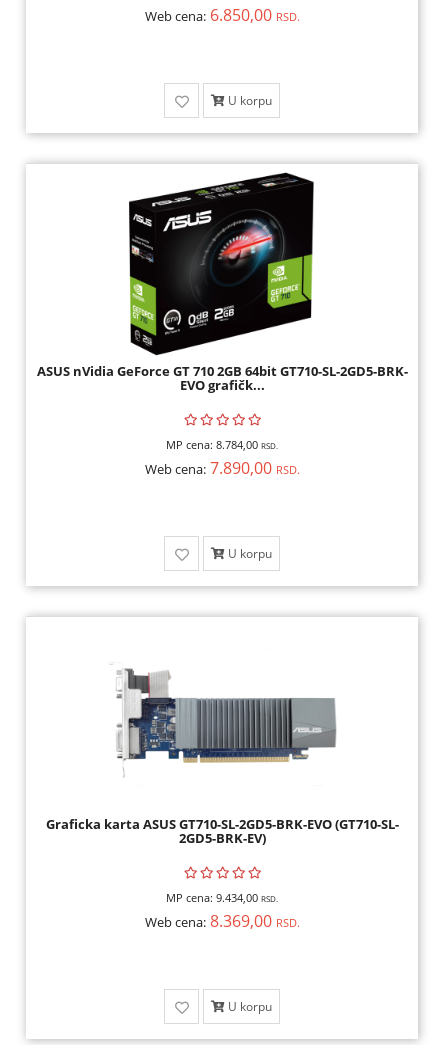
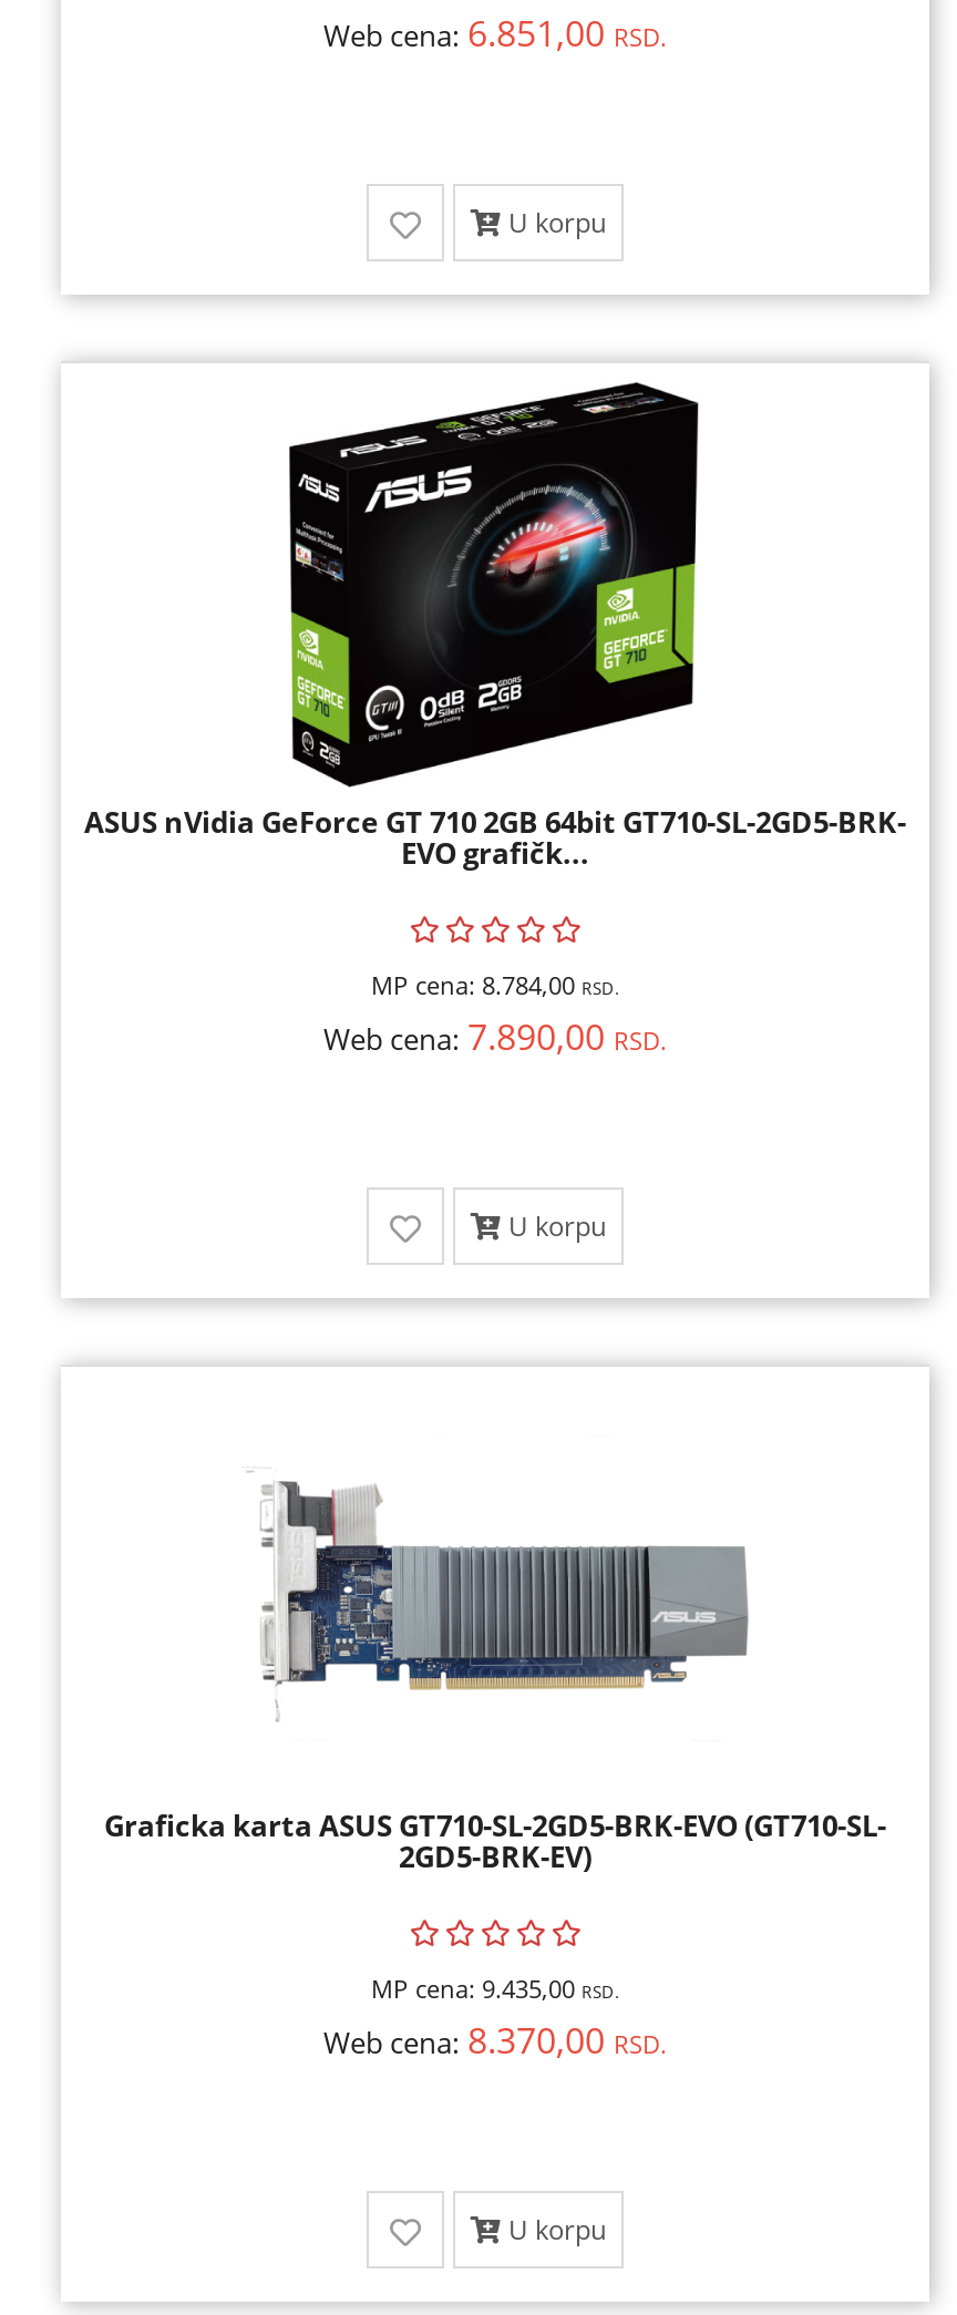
- Web cena: 6.850,00 RSD.
+ Web cena: 6.851,00 RSD.

- MP cena: 9.434,00 RSD.
+ MP cena: 9.435,00 RSD.

- Web cena: 8.369,00 RSD.
+ Web cena: 8.370,00 RSD.
